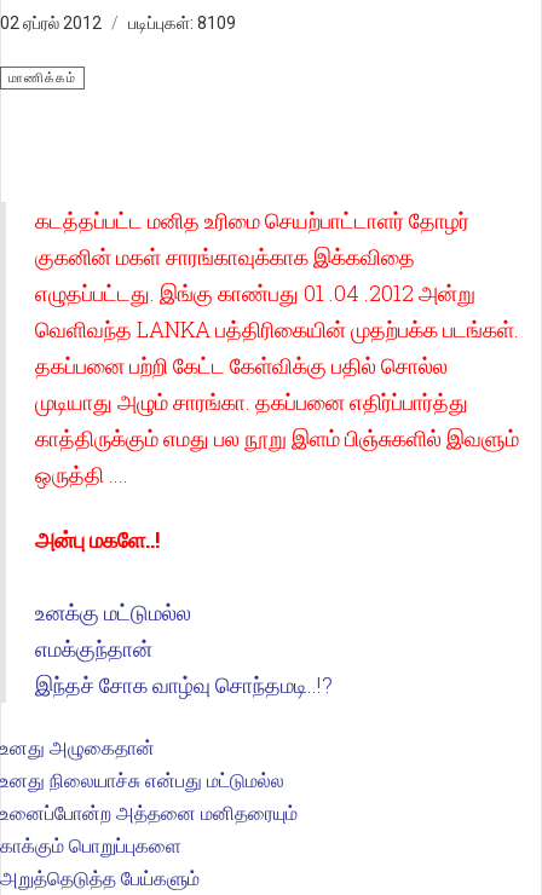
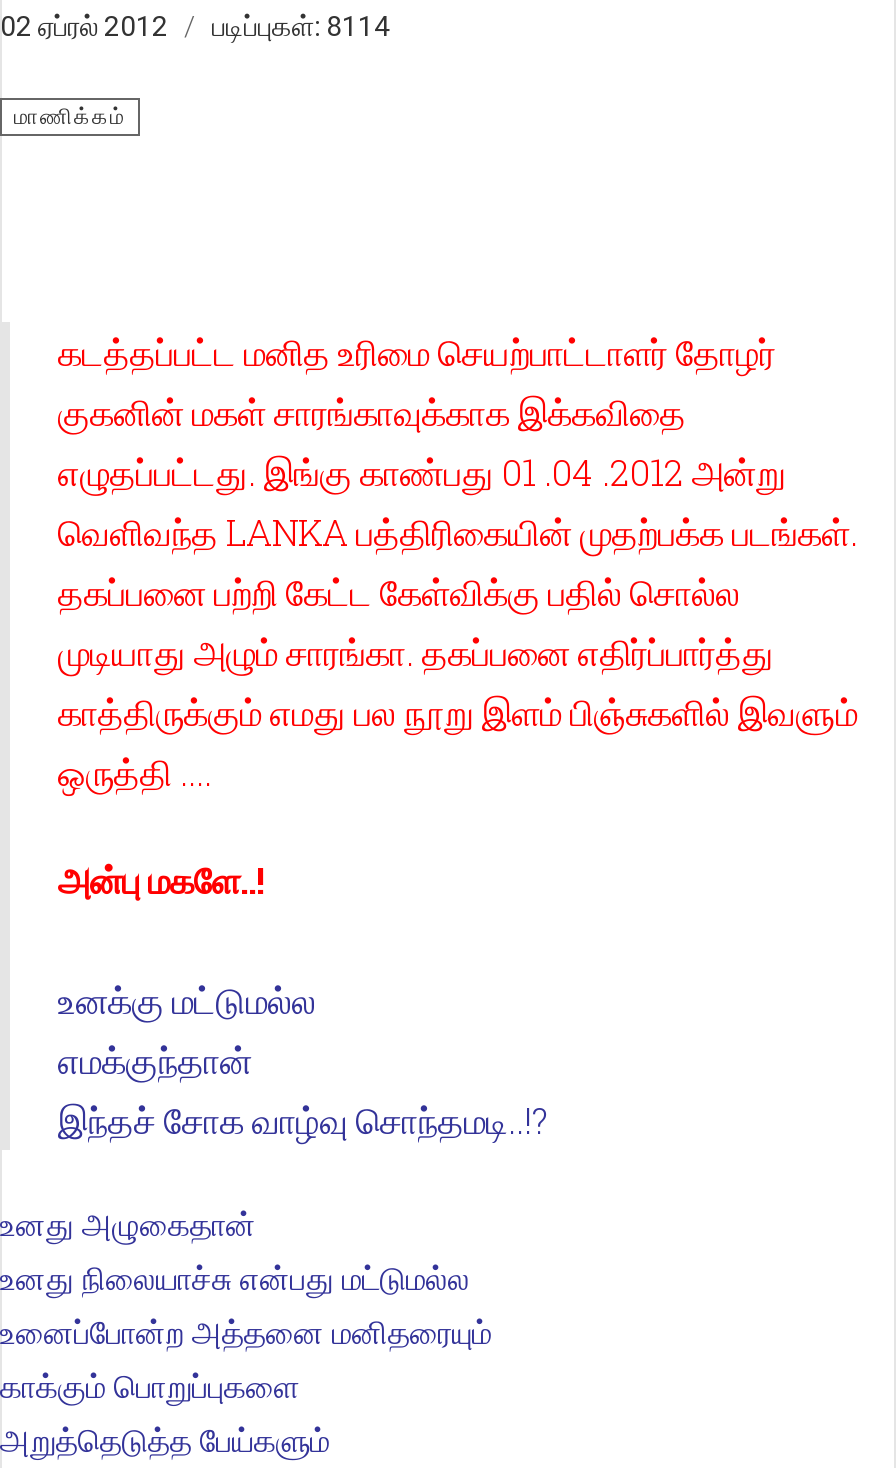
- 02 ஏப்ரல் 2012 படிப்புகள்: 8109
+ 02 ஏப்ரல் 2012 படிப்புகள்: 8114
